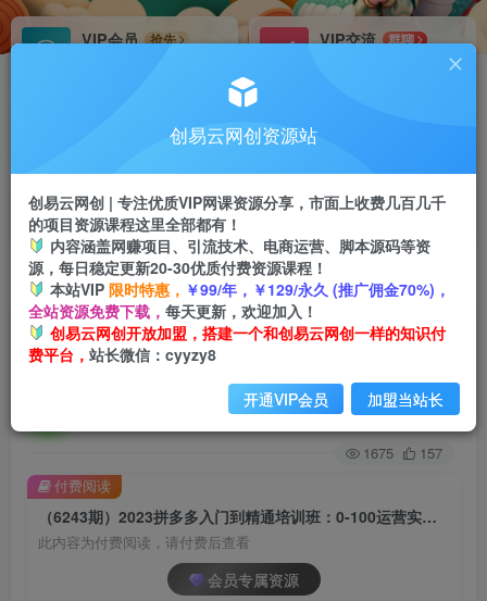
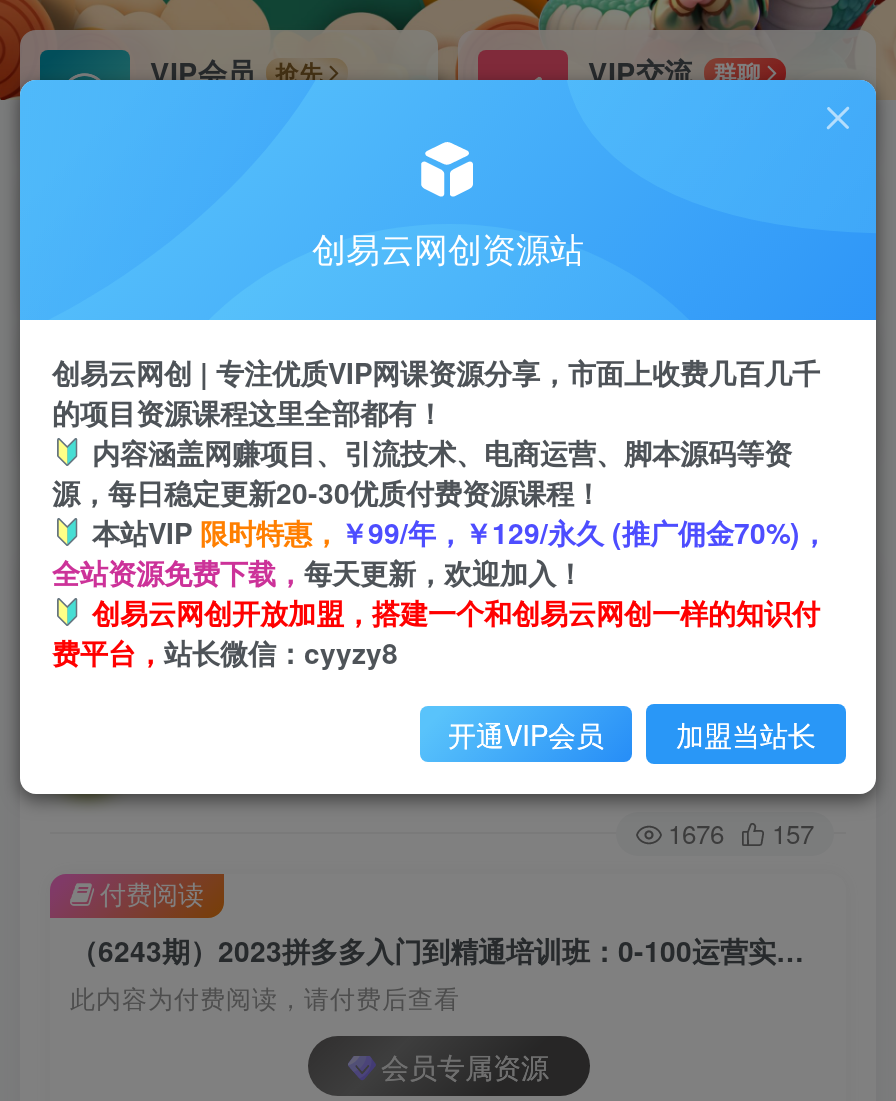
- 1675 157
+ 1676 157
